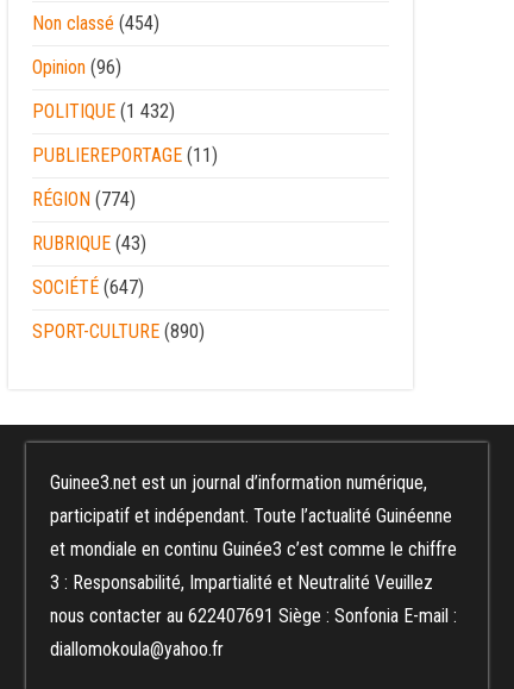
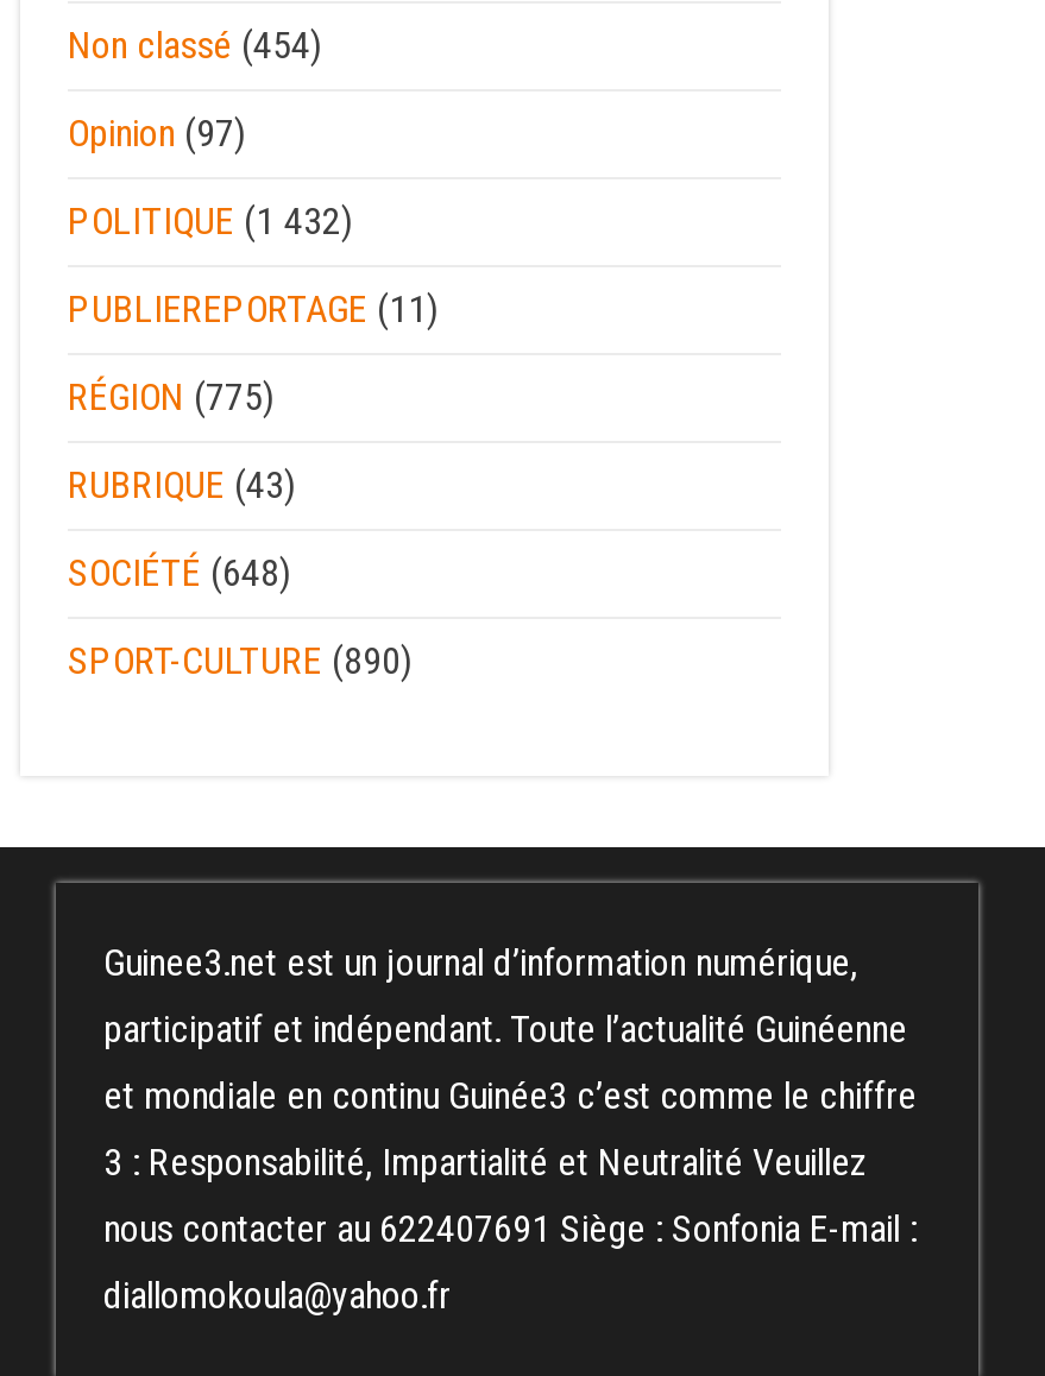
- Opinion (96)
+ Opinion (97)

- RÉGION (774)
+ RÉGION (775)

- SOCIÉTÉ (647)
+ SOCIÉTÉ (648)
